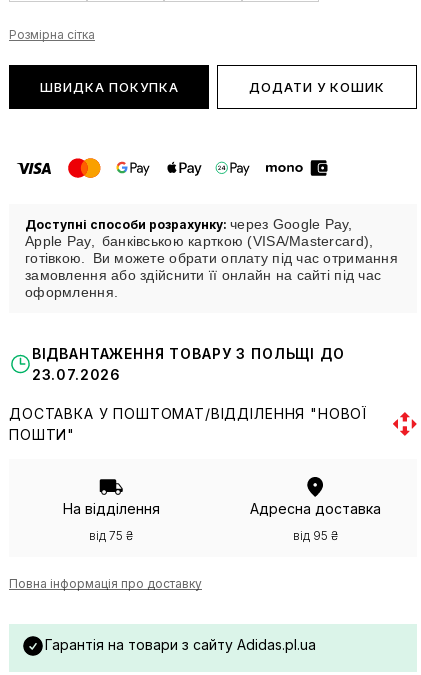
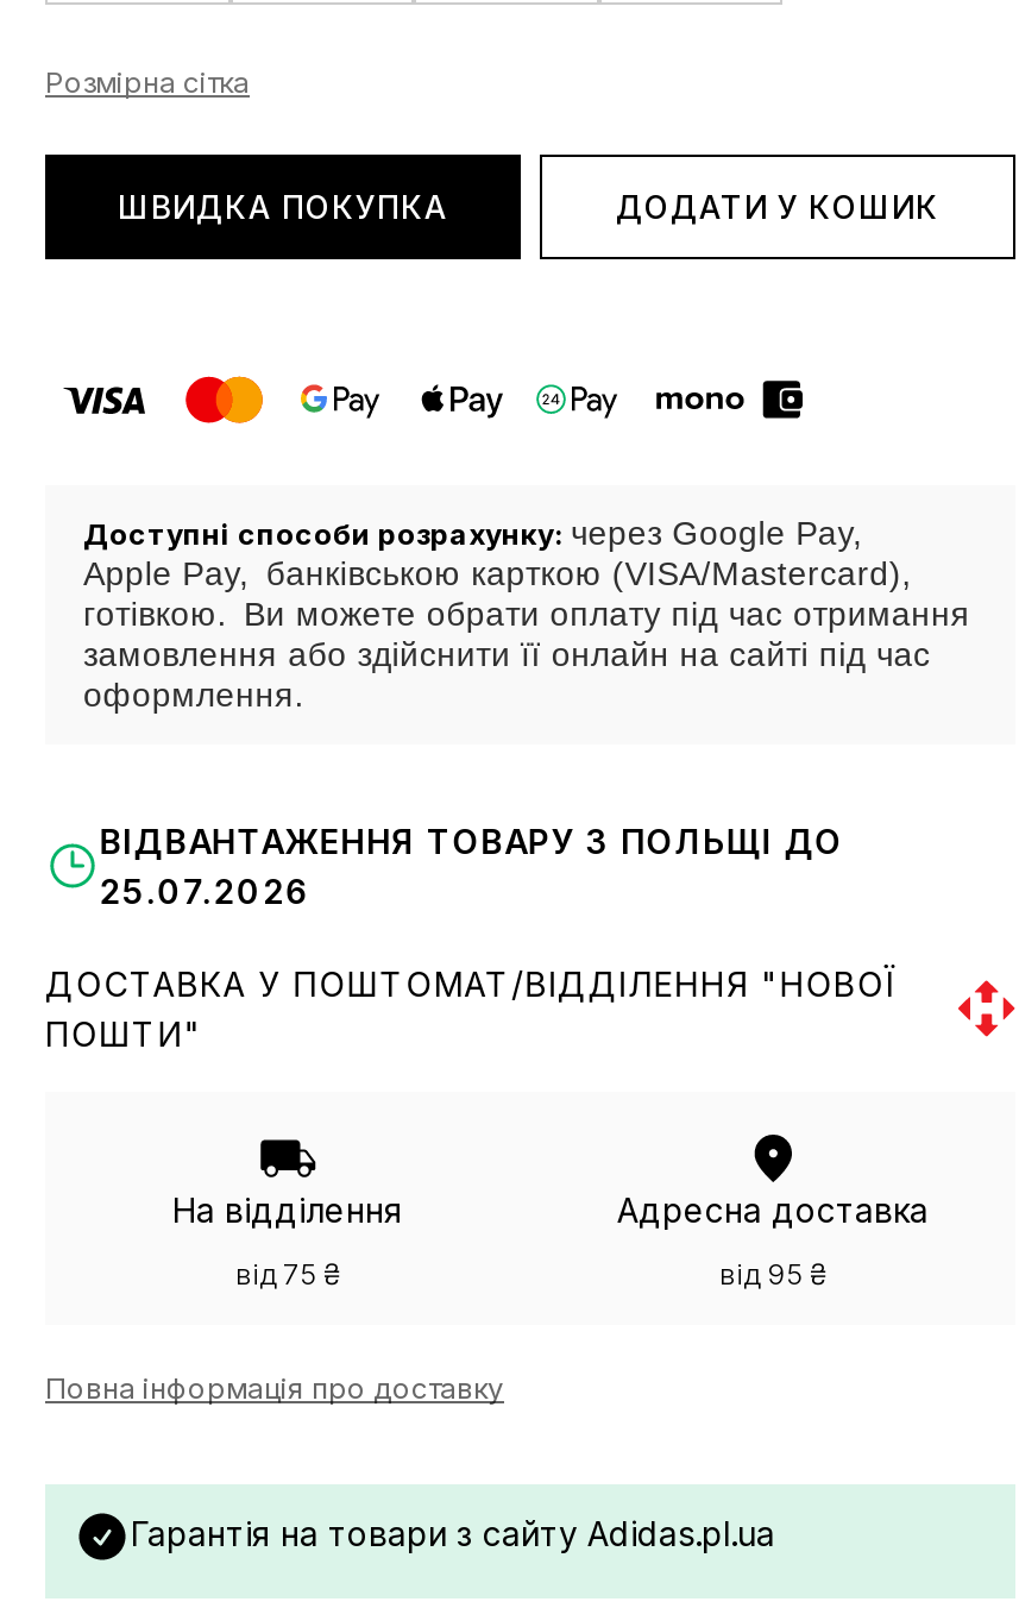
- 23.07.2026
+ 25.07.2026
